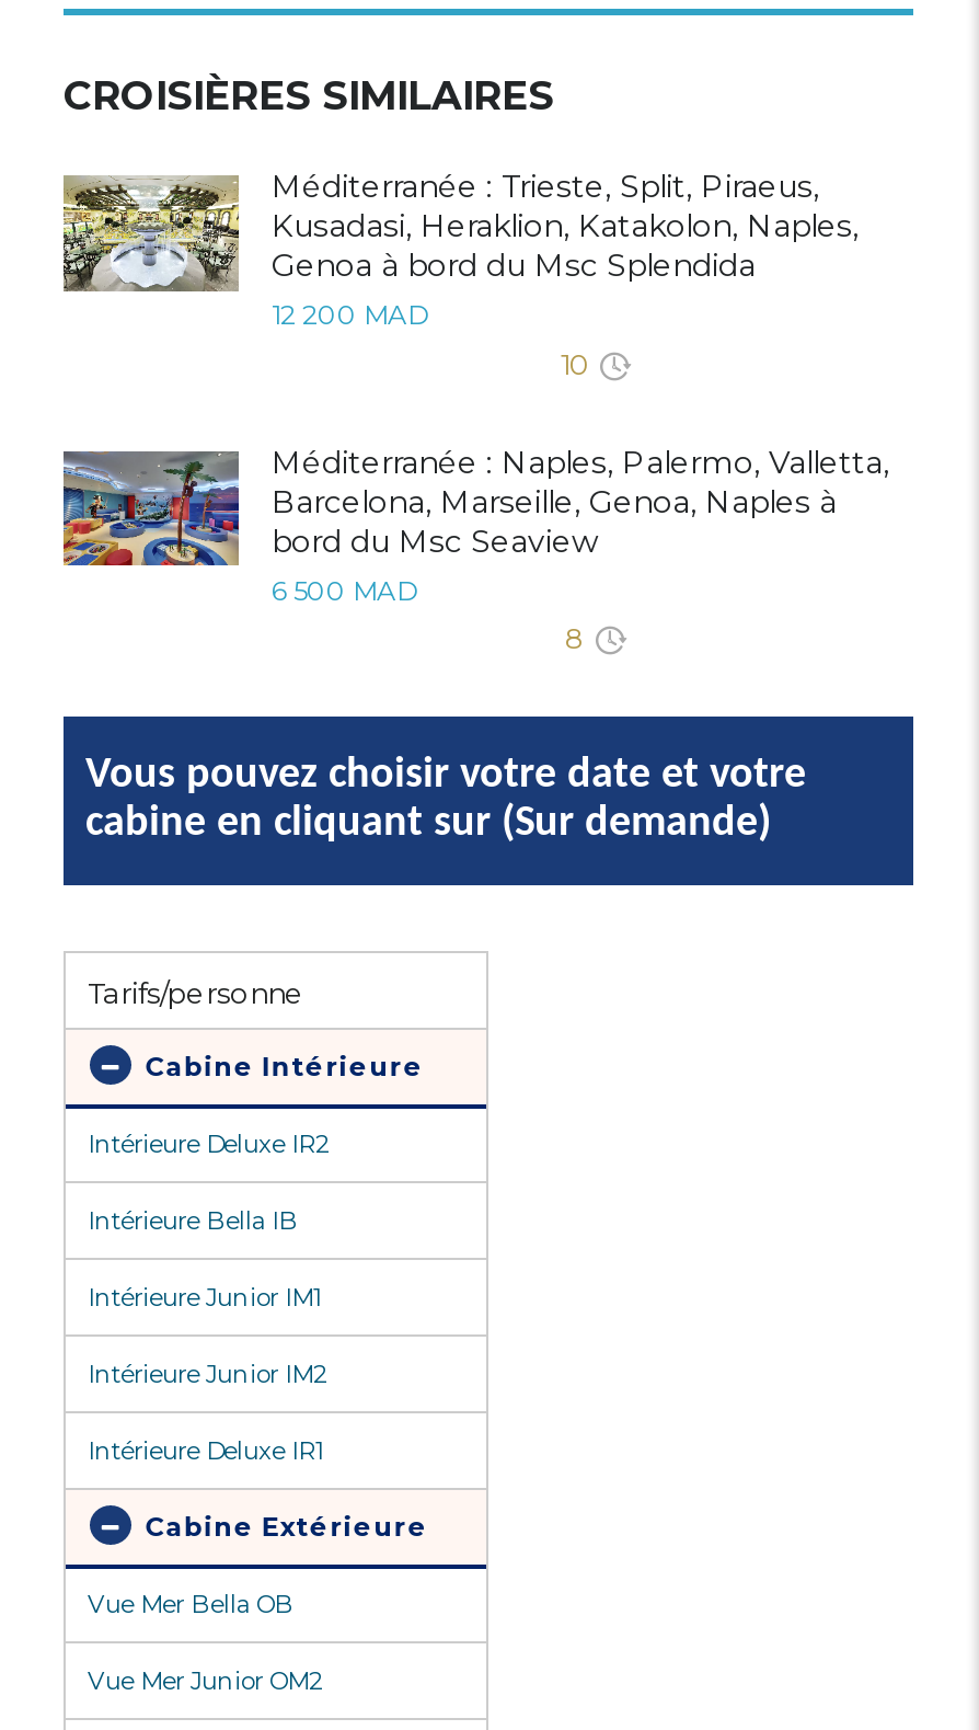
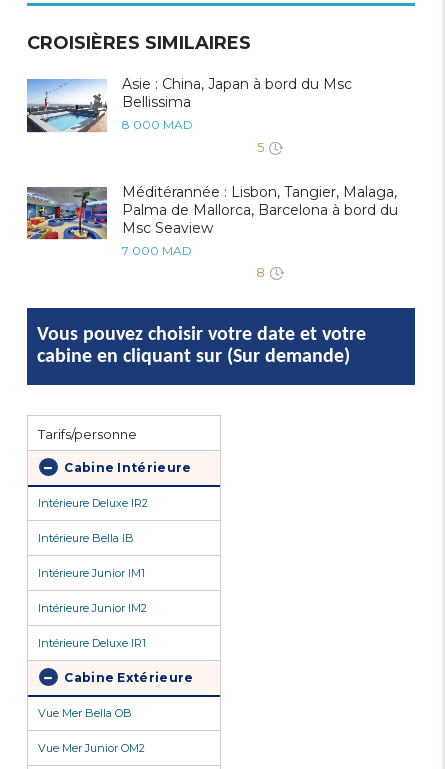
- [image]
- Méditerranée : Trieste, Split, Piraeus,
- Kusadasi, Heraklion, Katakolon, Naples,
- Genoa à bord du Msc Splendida
- 12 200 MAD
- 10
+ [image]
+ Asie : China, Japan à bord du Msc
+ Bellissima
+ 8 000 MAD
+ 5

- Méditerranée : Naples, Palermo, Valletta,
- Barcelona, Marseille, Genoa, Naples à
- bord du Msc Seaview
- 6 500 MAD
+ Méditérannée : Lisbon, Tangier, Malaga,
+ Palma de Mallorca, Barcelona à bord du
+ Msc Seaview
+ 7 000 MAD
